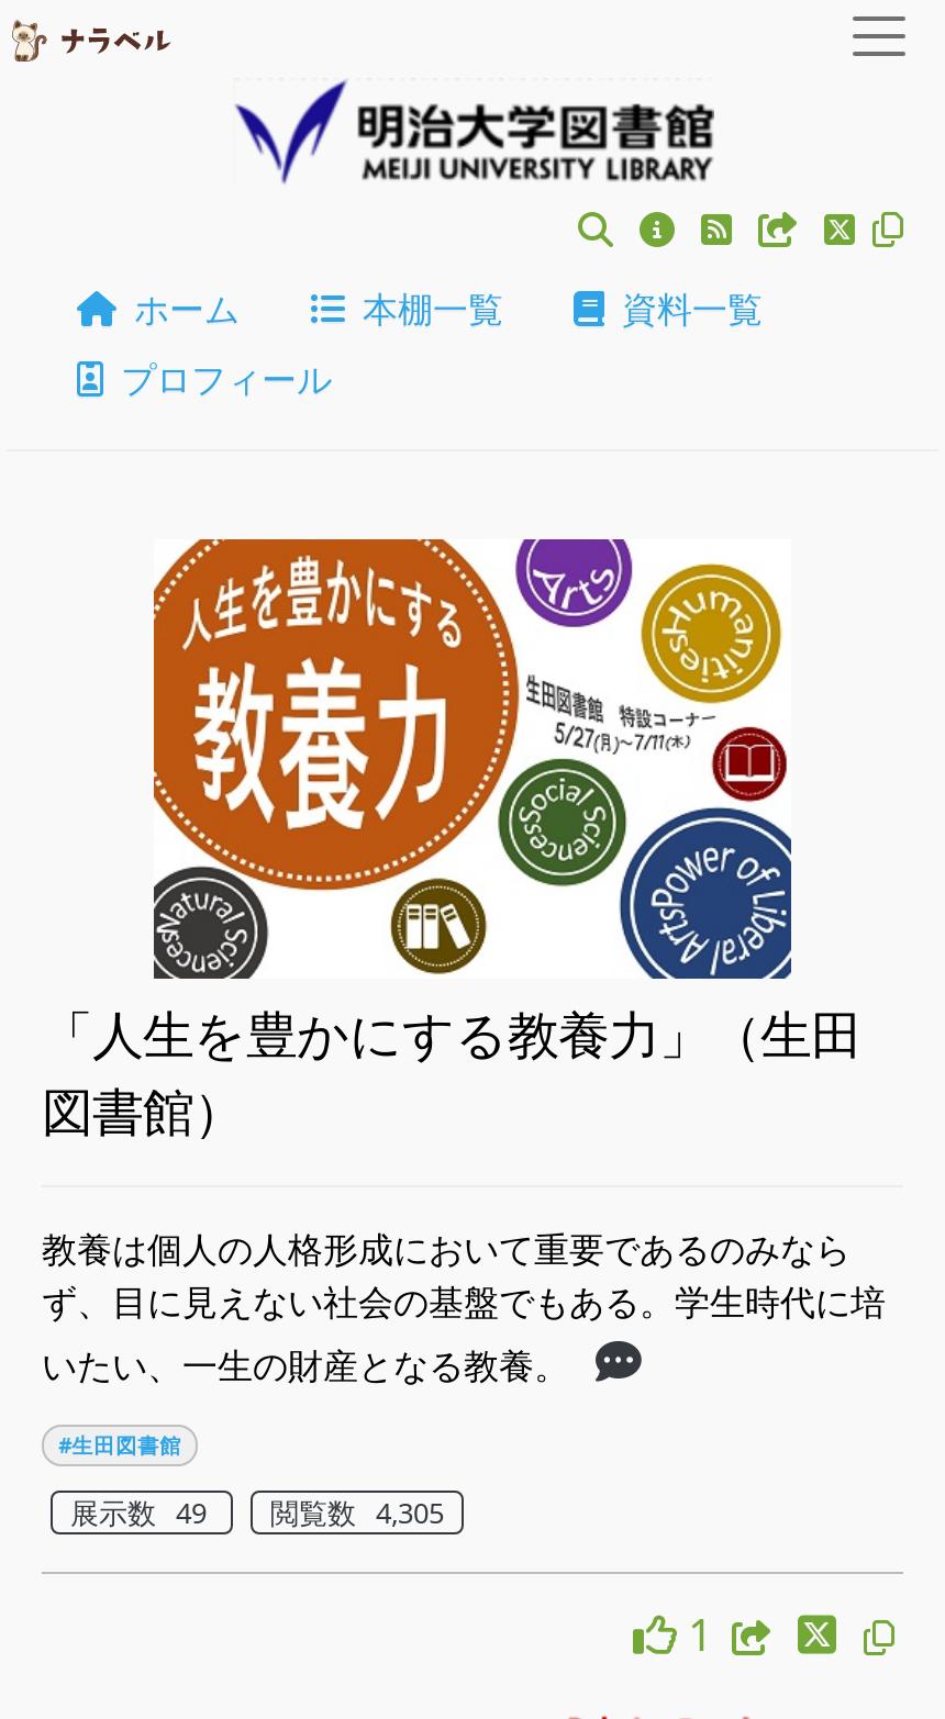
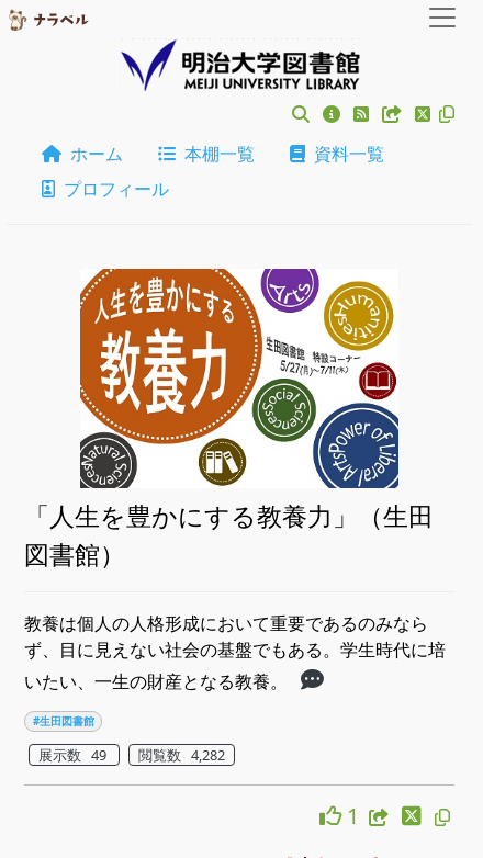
- 展示数 49 閲覧数 4,305
+ 展示数 49 閲覧数 4,282
